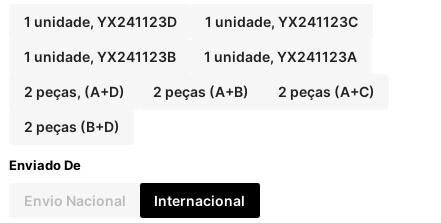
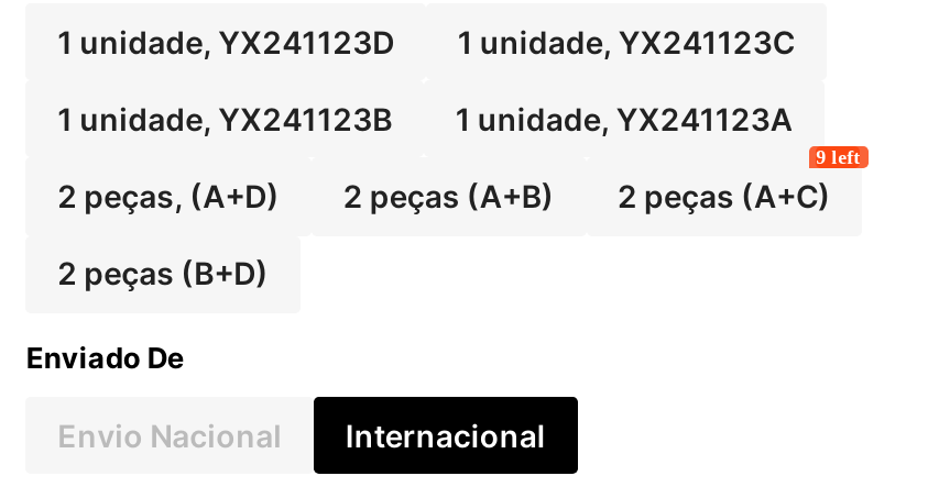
+ 9 left
